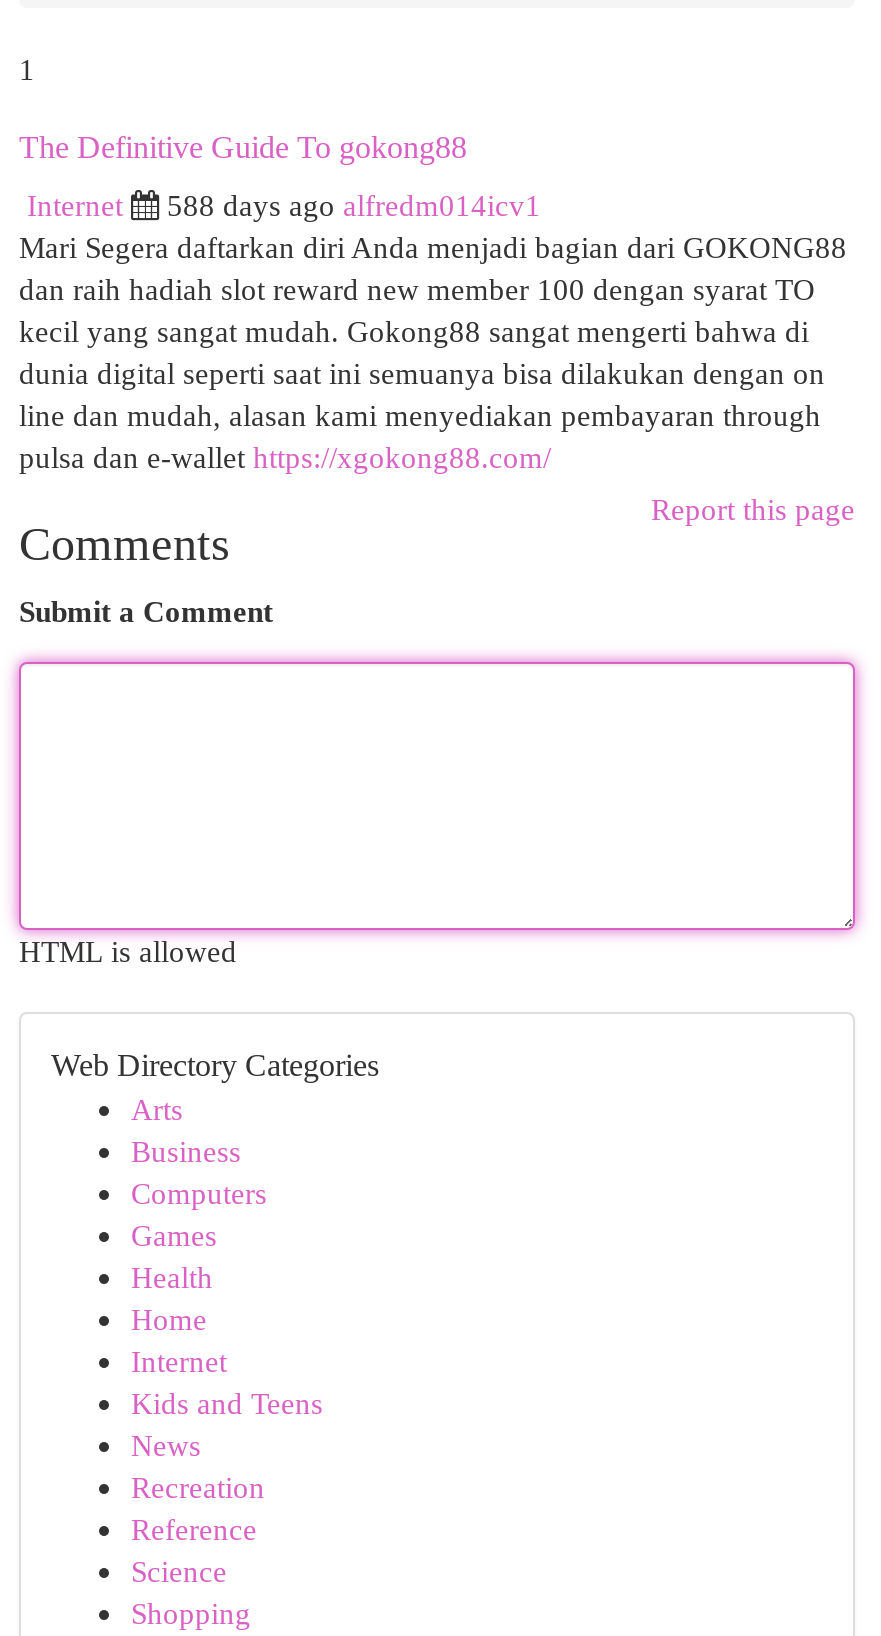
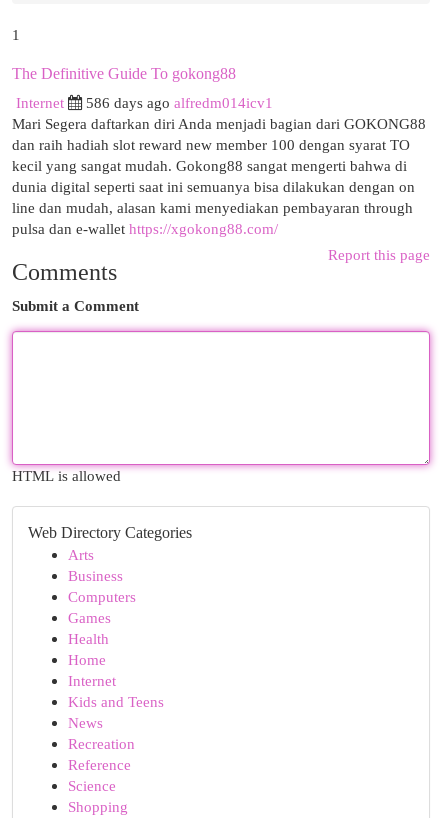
- 588 days ago alfredm014icv1
+ 586 days ago alfredm014icv1
